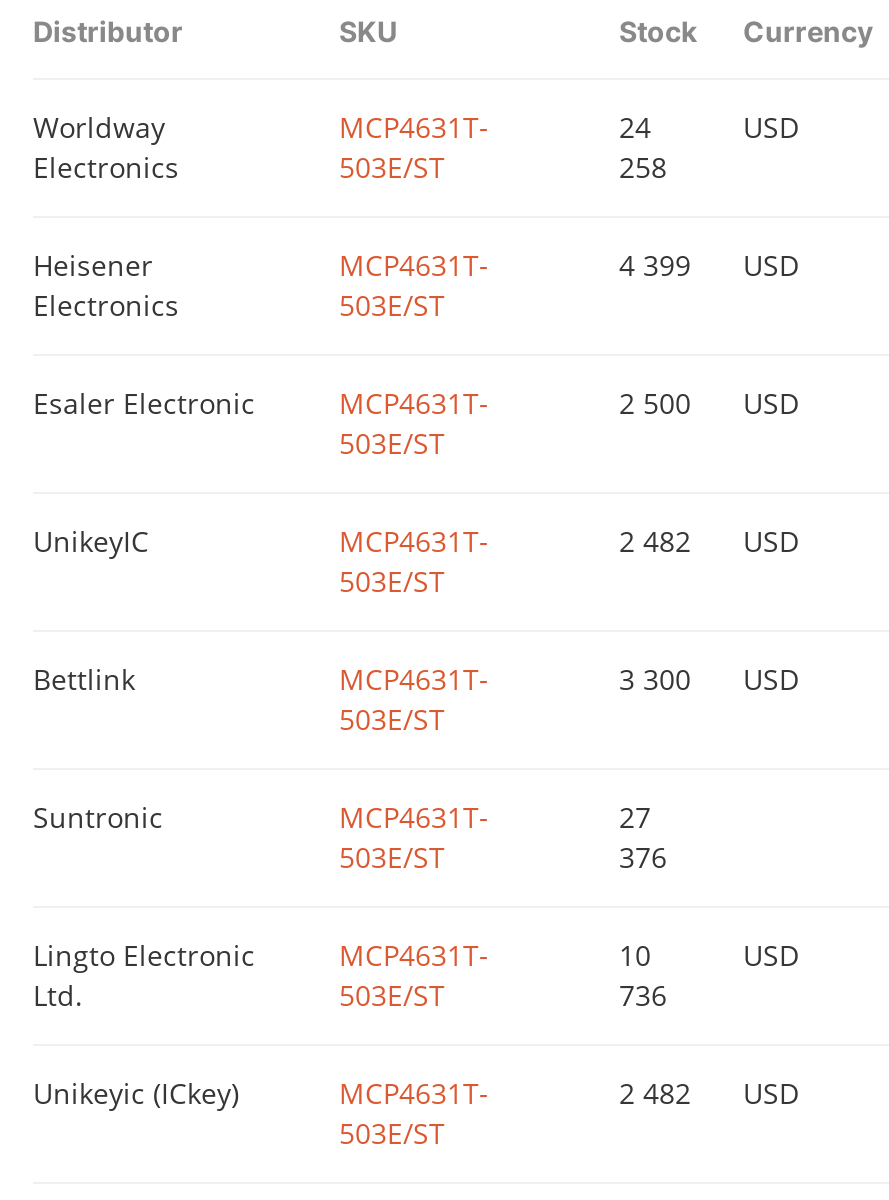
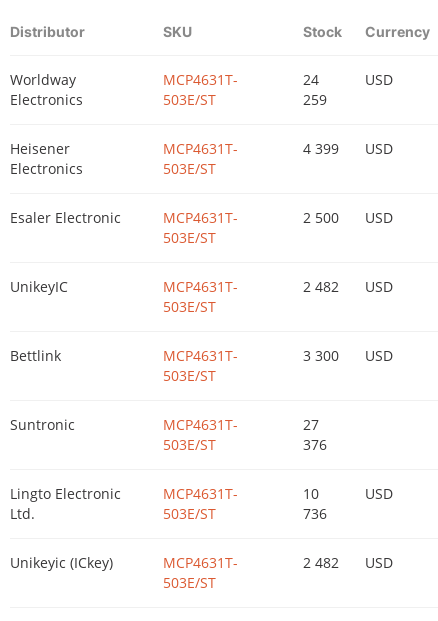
- 258
+ 259
